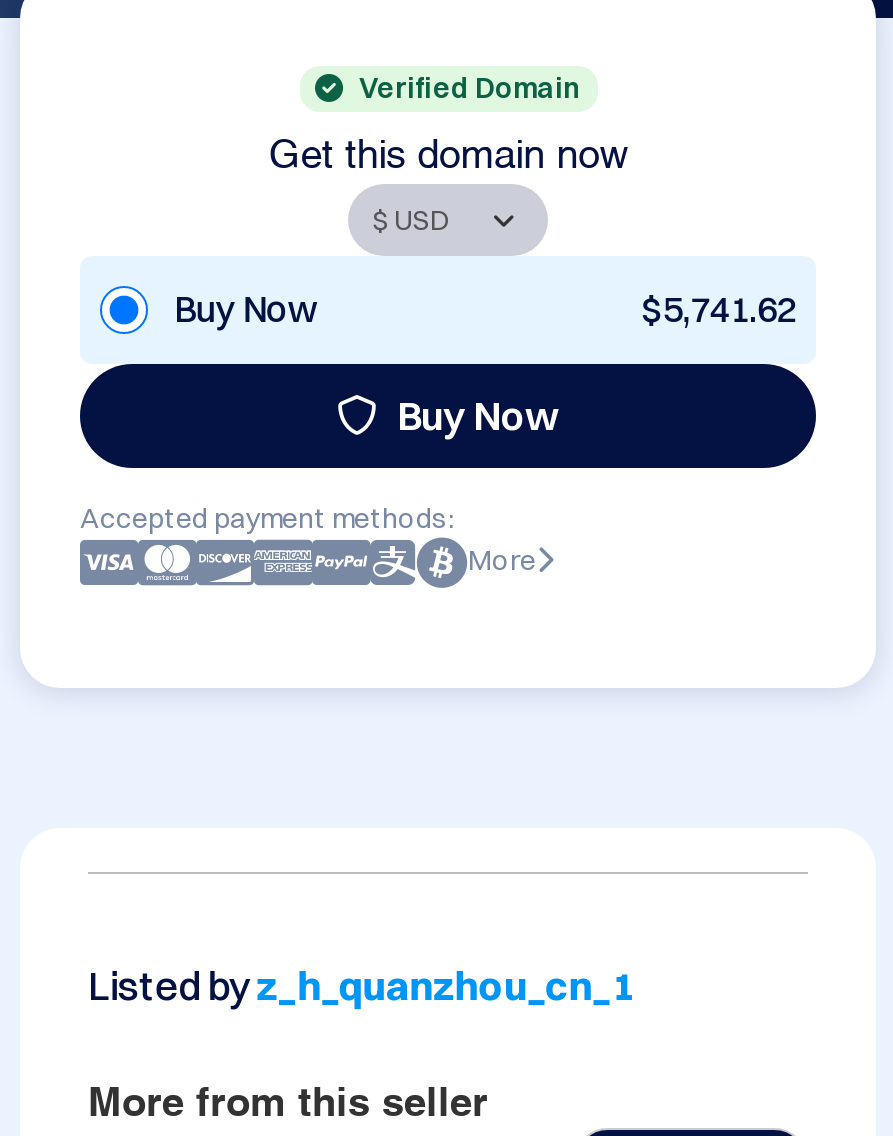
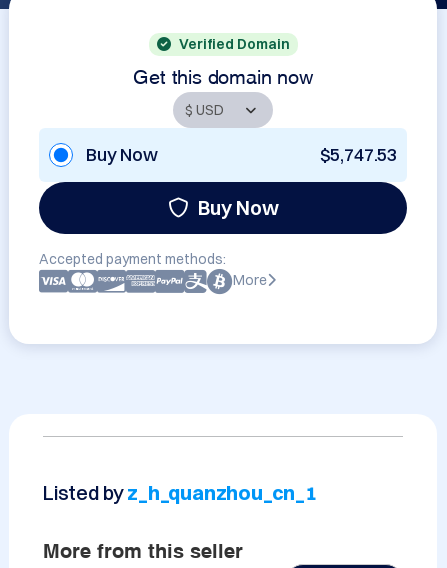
- $5,741.62
+ $5,747.53
